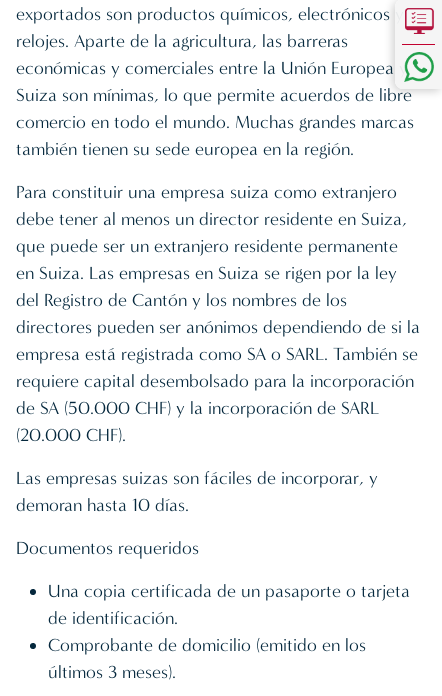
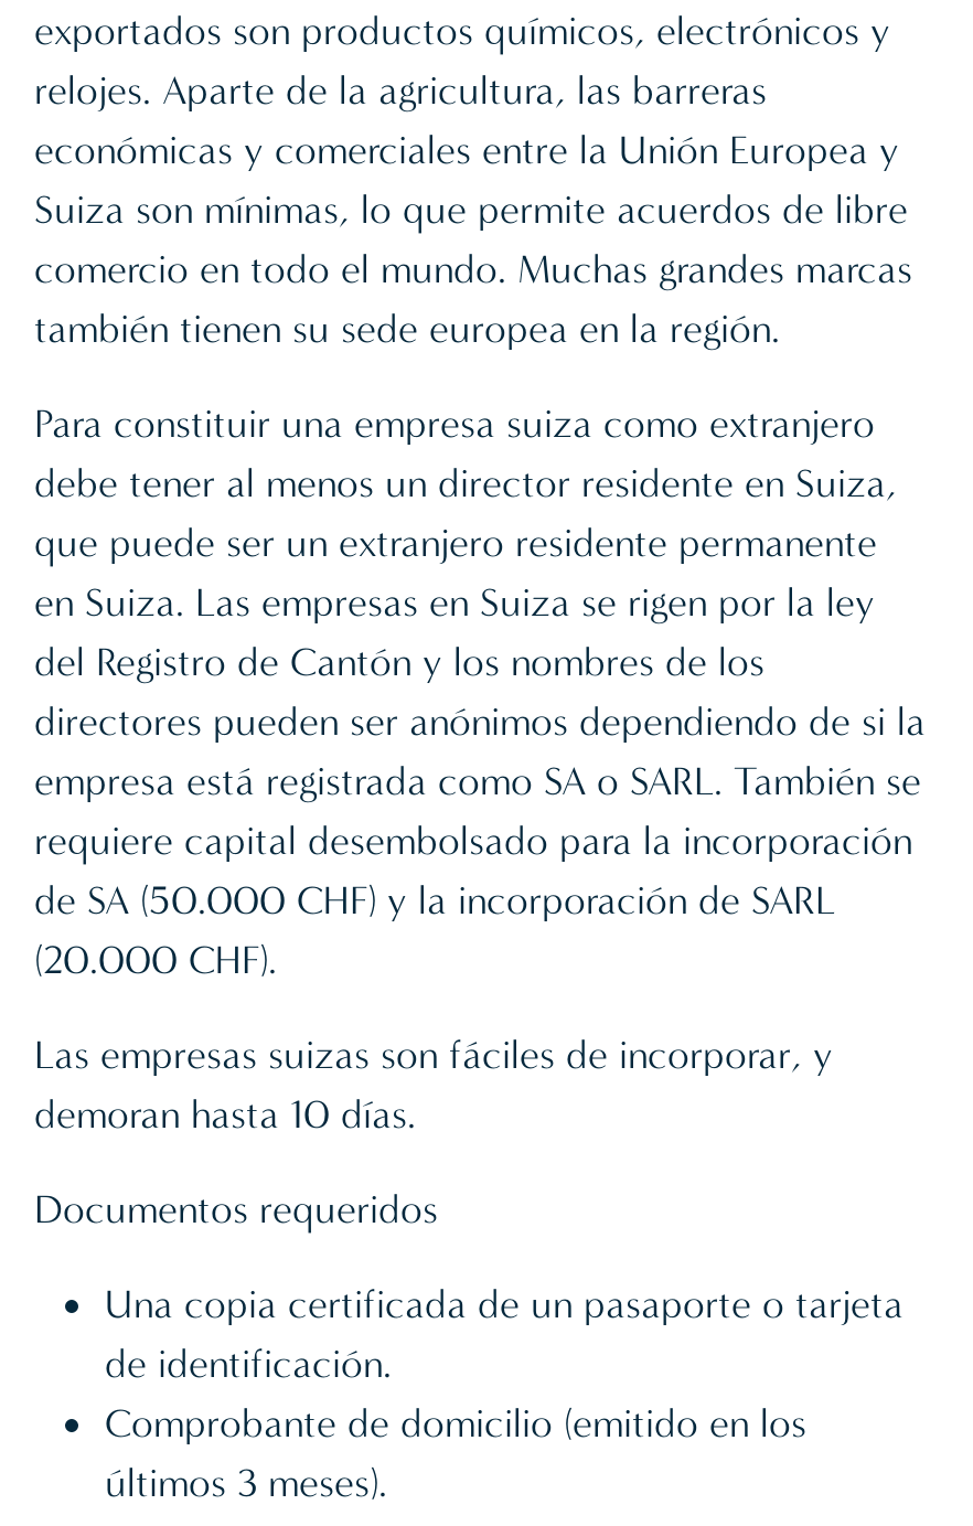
- [image]
